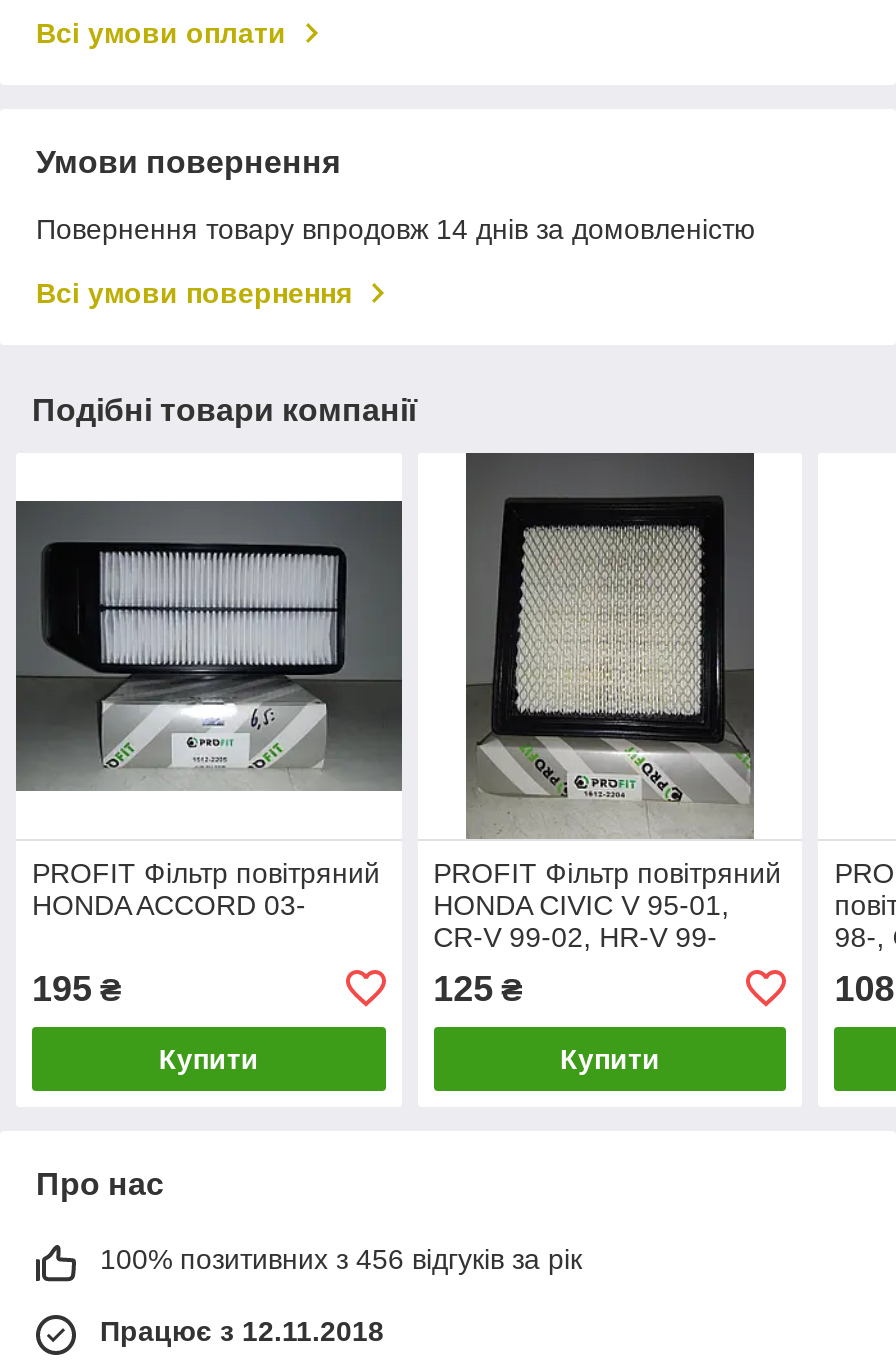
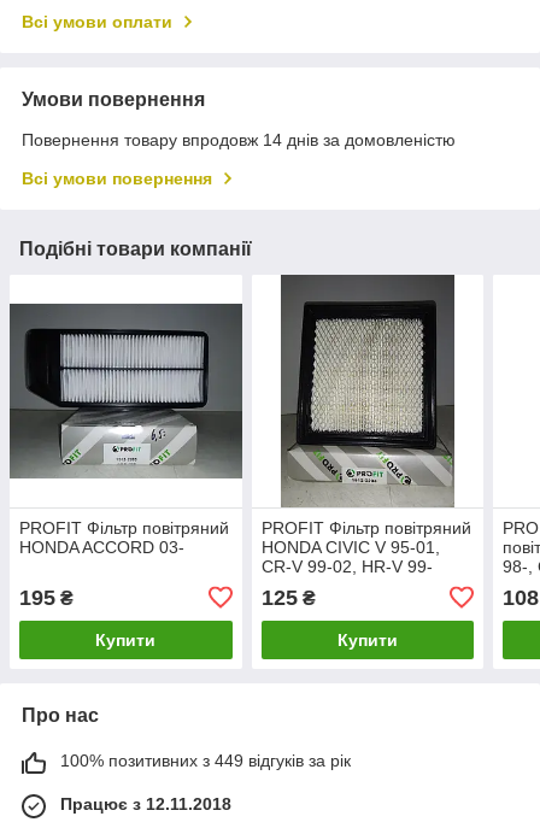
- 100% позитивних з 456 відгуків за рік
+ 100% позитивних з 449 відгуків за рік
